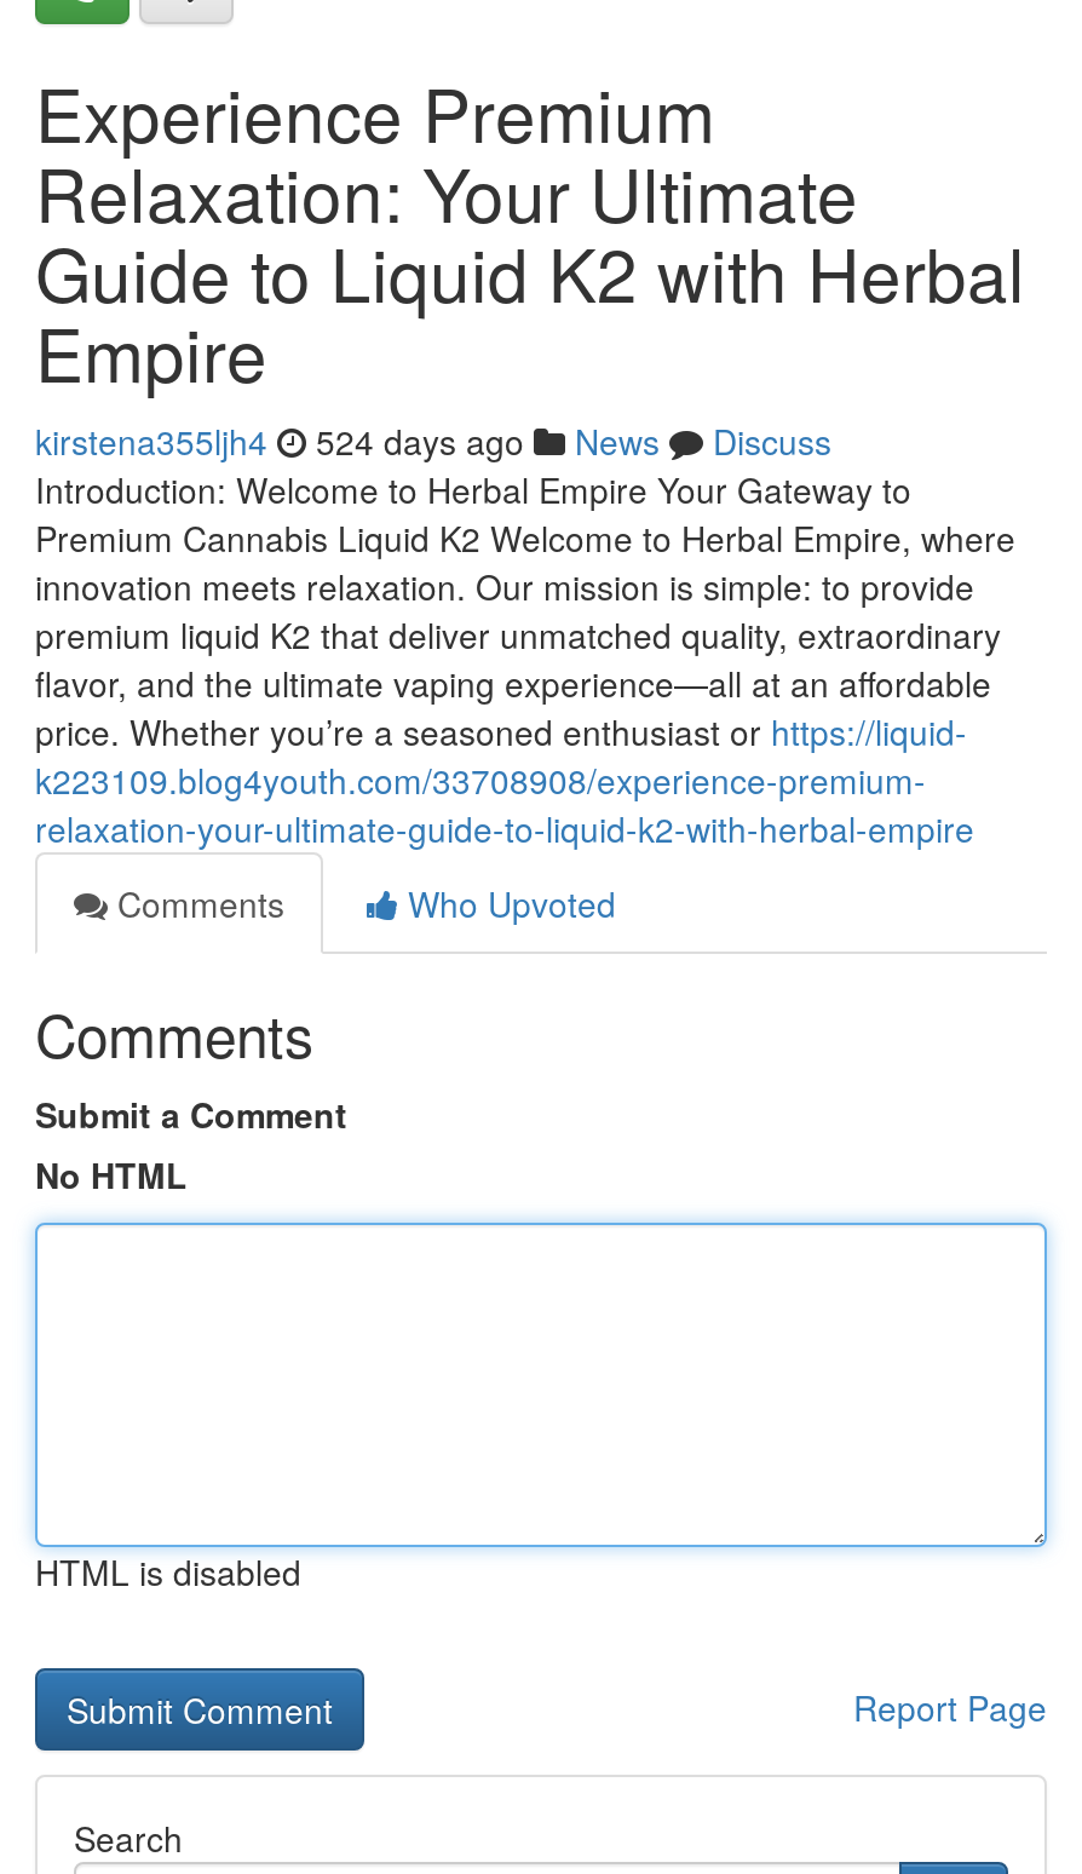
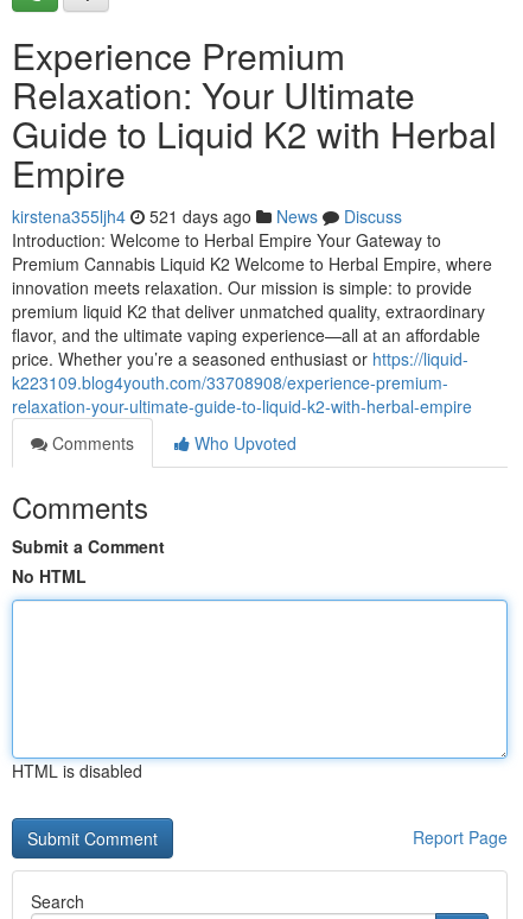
- kirstena355ljh4 524 days ago News Discuss
+ kirstena355ljh4 521 days ago News Discuss
